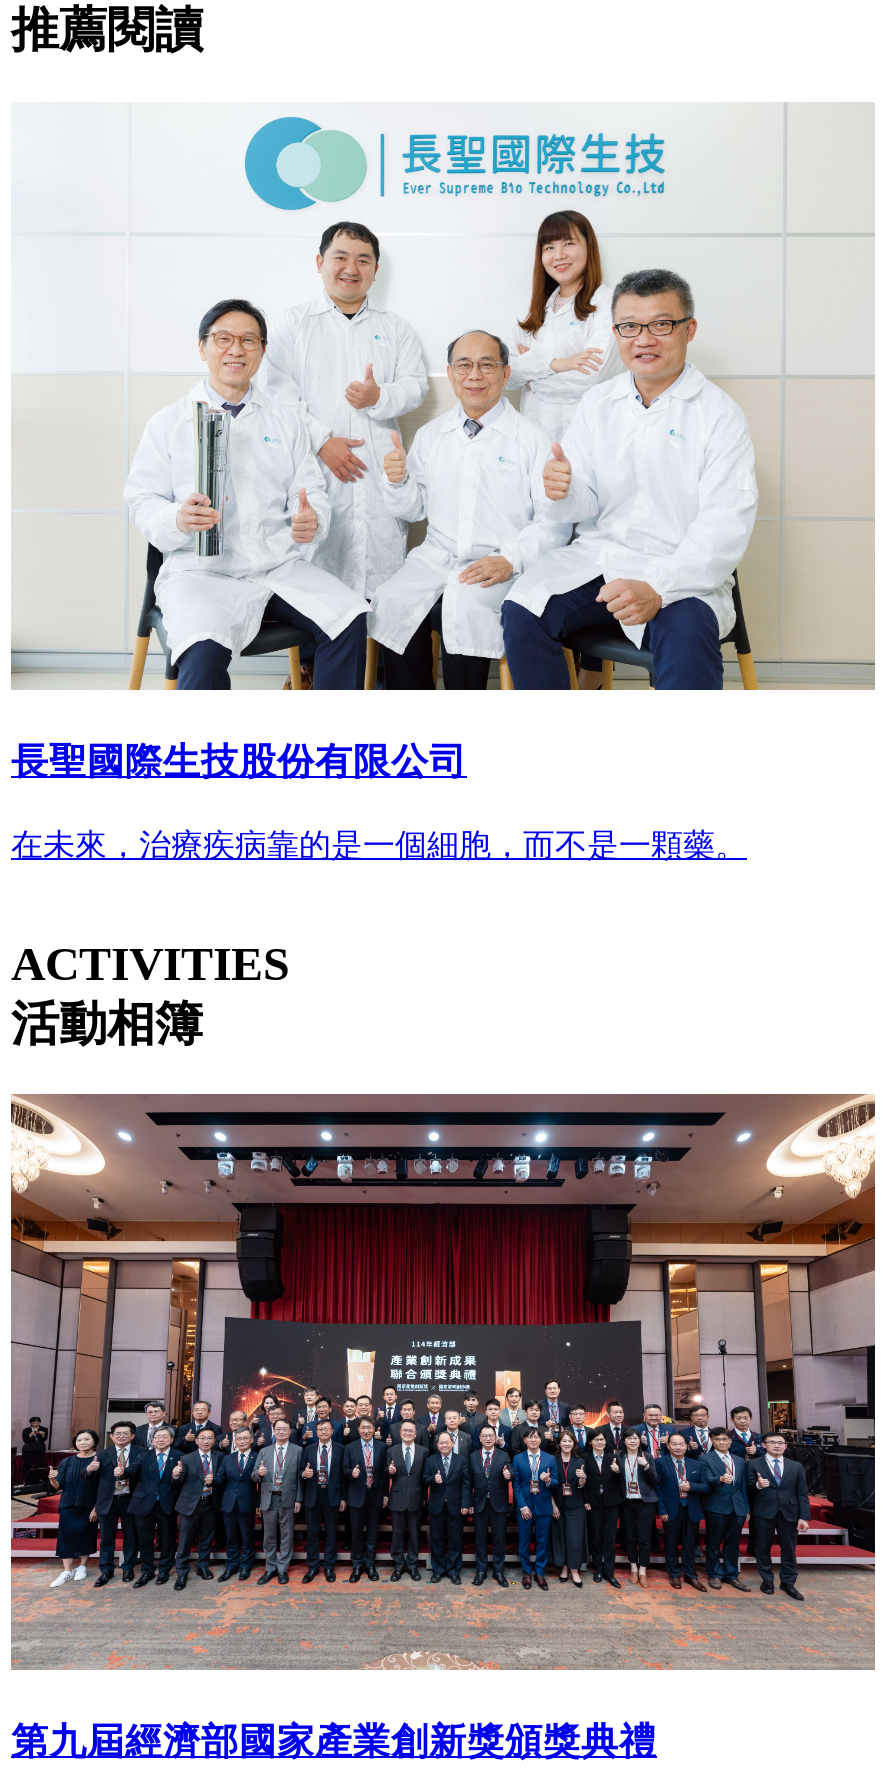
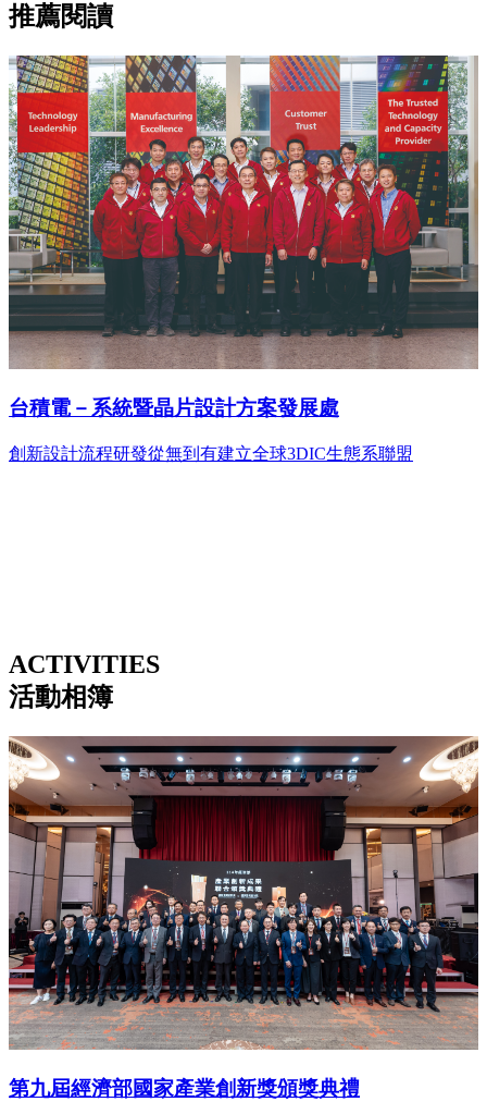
- [image]
- 長聖國際生技股份有限公司
+ [image]
+ 台積電－系統暨晶片設計方案發展處

- 在未來，治療疾病靠的是一個細胞，而不是一顆藥。
+ 創新設計流程研發從無到有建立全球3DIC生態系聯盟
